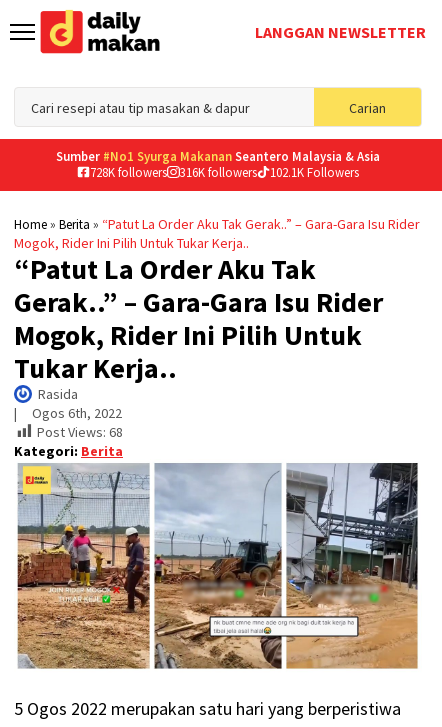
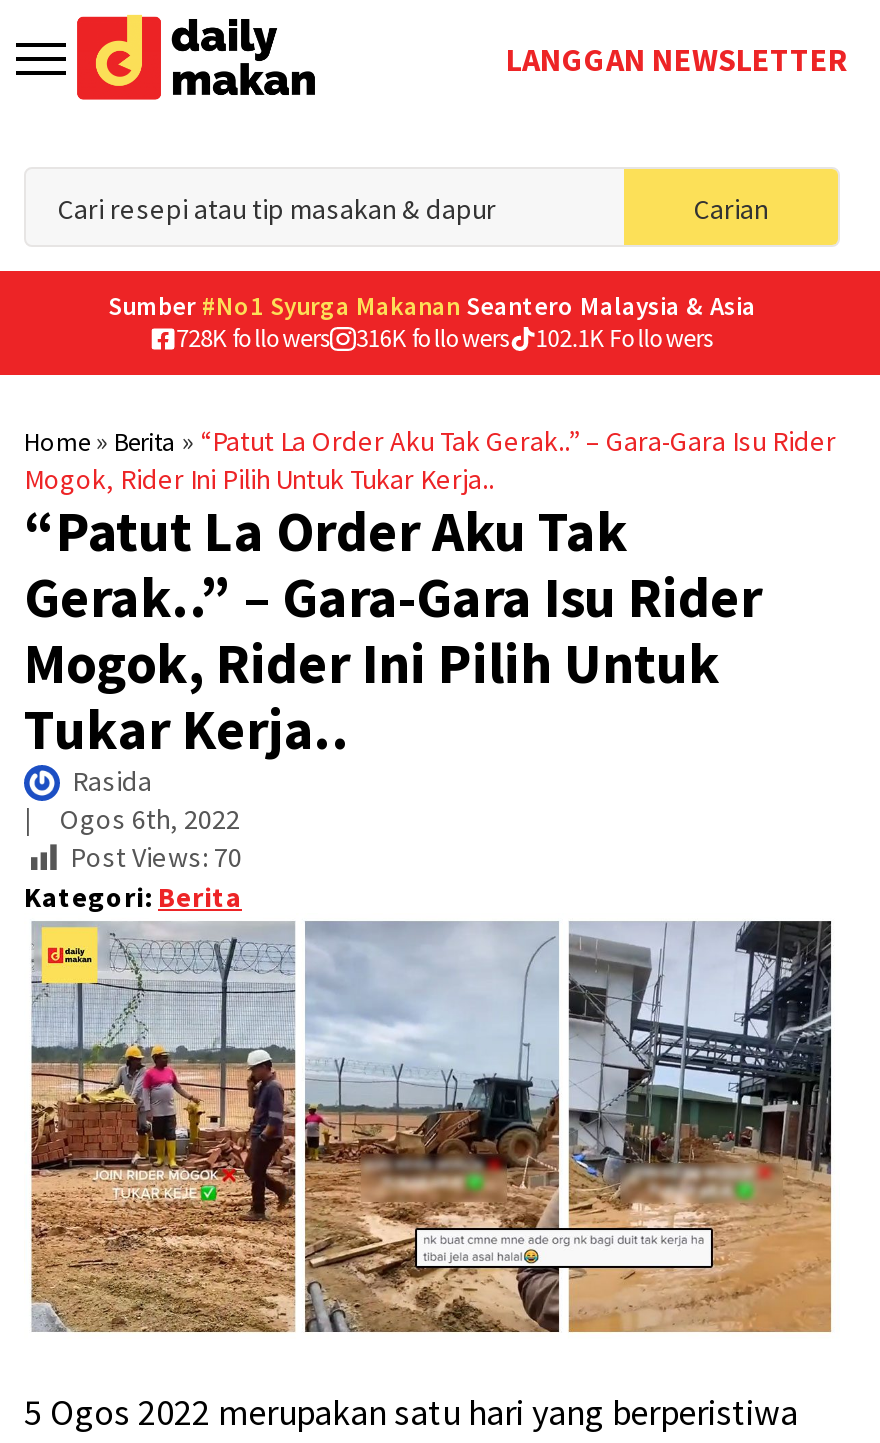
- Post Views: 68
+ Post Views: 70
